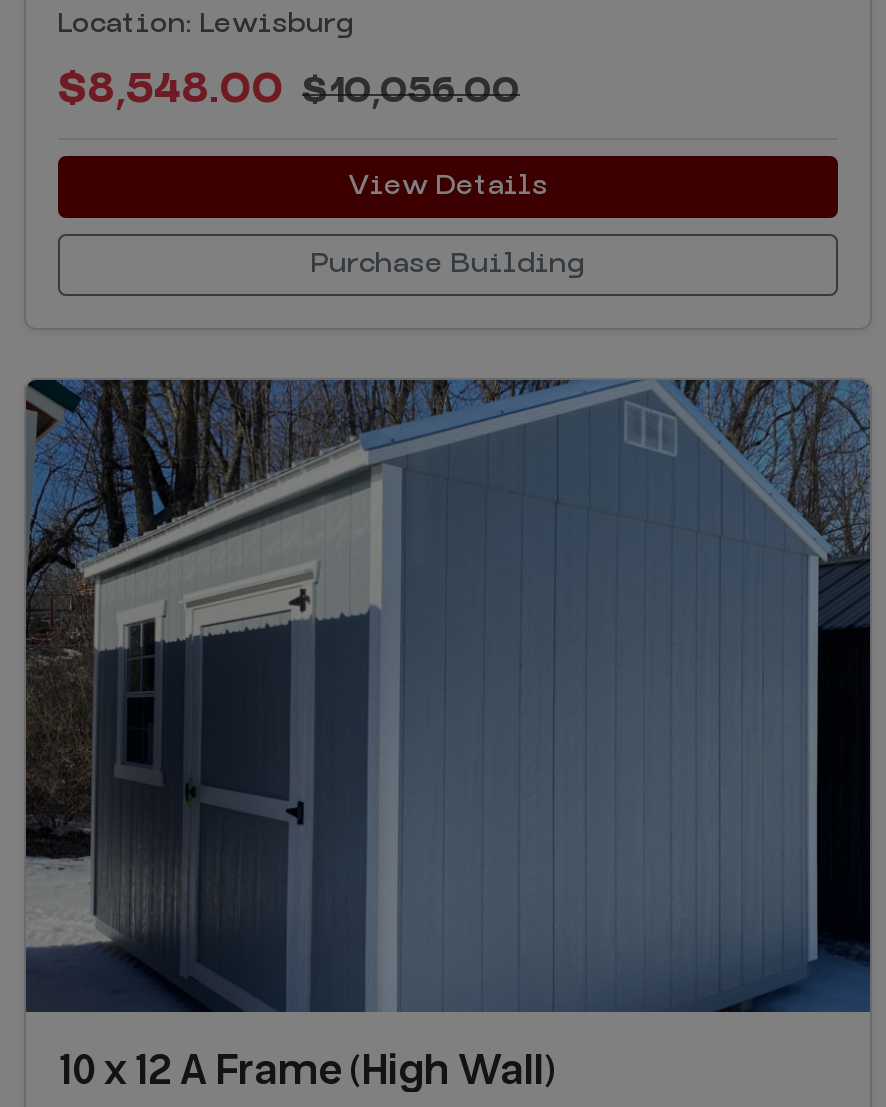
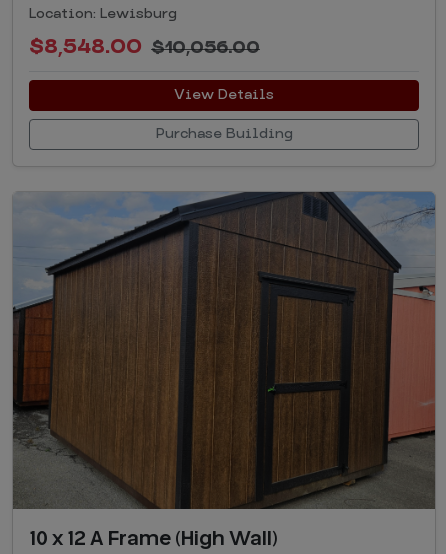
- [image]
+ [image]
